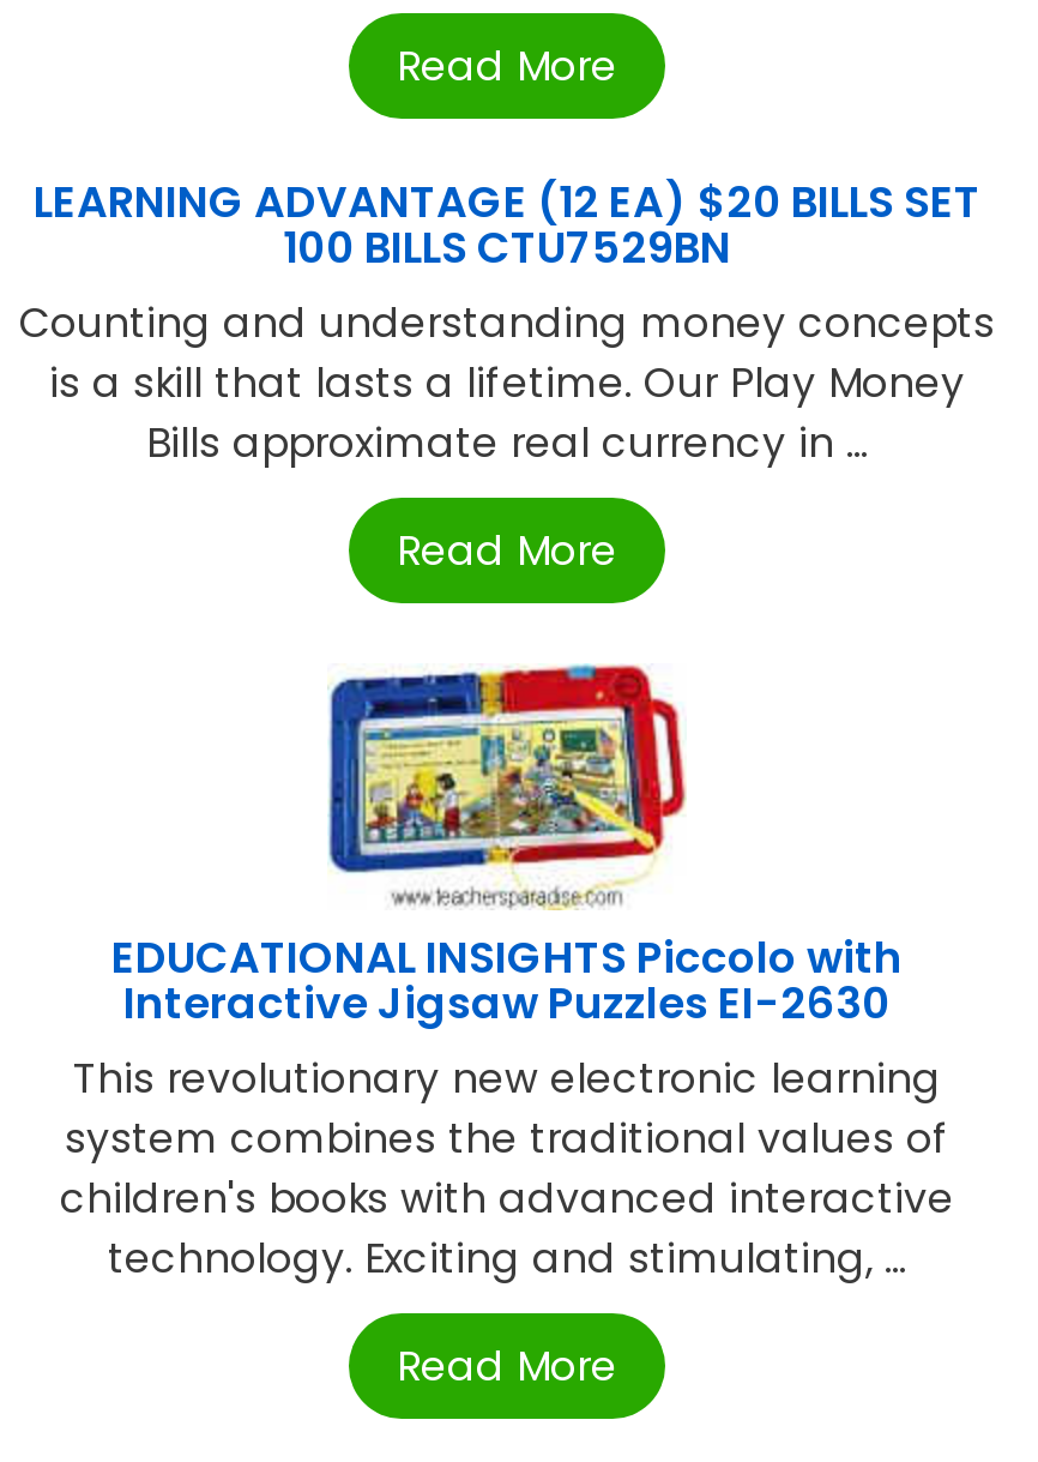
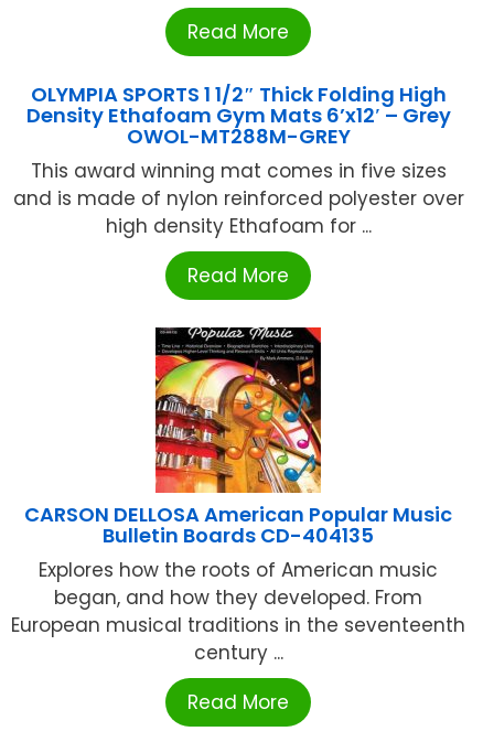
- LEARNING ADVANTAGE (12 EA) $20 BILLS SET
- 100 BILLS CTU7529BN
- Counting and understanding money concepts
- is a skill that lasts a lifetime. Our Play Money
- Bills approximate real currency in ...
+ OLYMPIA SPORTS 1 1/2″ Thick Folding High
+ Density Ethafoam Gym Mats 6’x12′ – Grey
+ OWOL-MT288M-GREY
+ This award winning mat comes in five sizes
+ and is made of nylon reinforced polyester over
+ high density Ethafoam for ...

- [image]
+ [image]

- EDUCATIONAL INSIGHTS Piccolo with
- Interactive Jigsaw Puzzles EI-2630
- This revolutionary new electronic learning
- system combines the traditional values of
- children's books with advanced interactive
- technology. Exciting and stimulating, ...
+ CARSON DELLOSA American Popular Music
+ Bulletin Boards CD-404135
+ Explores how the roots of American music
+ began, and how they developed. From
+ European musical traditions in the seventeenth
+ century ...
